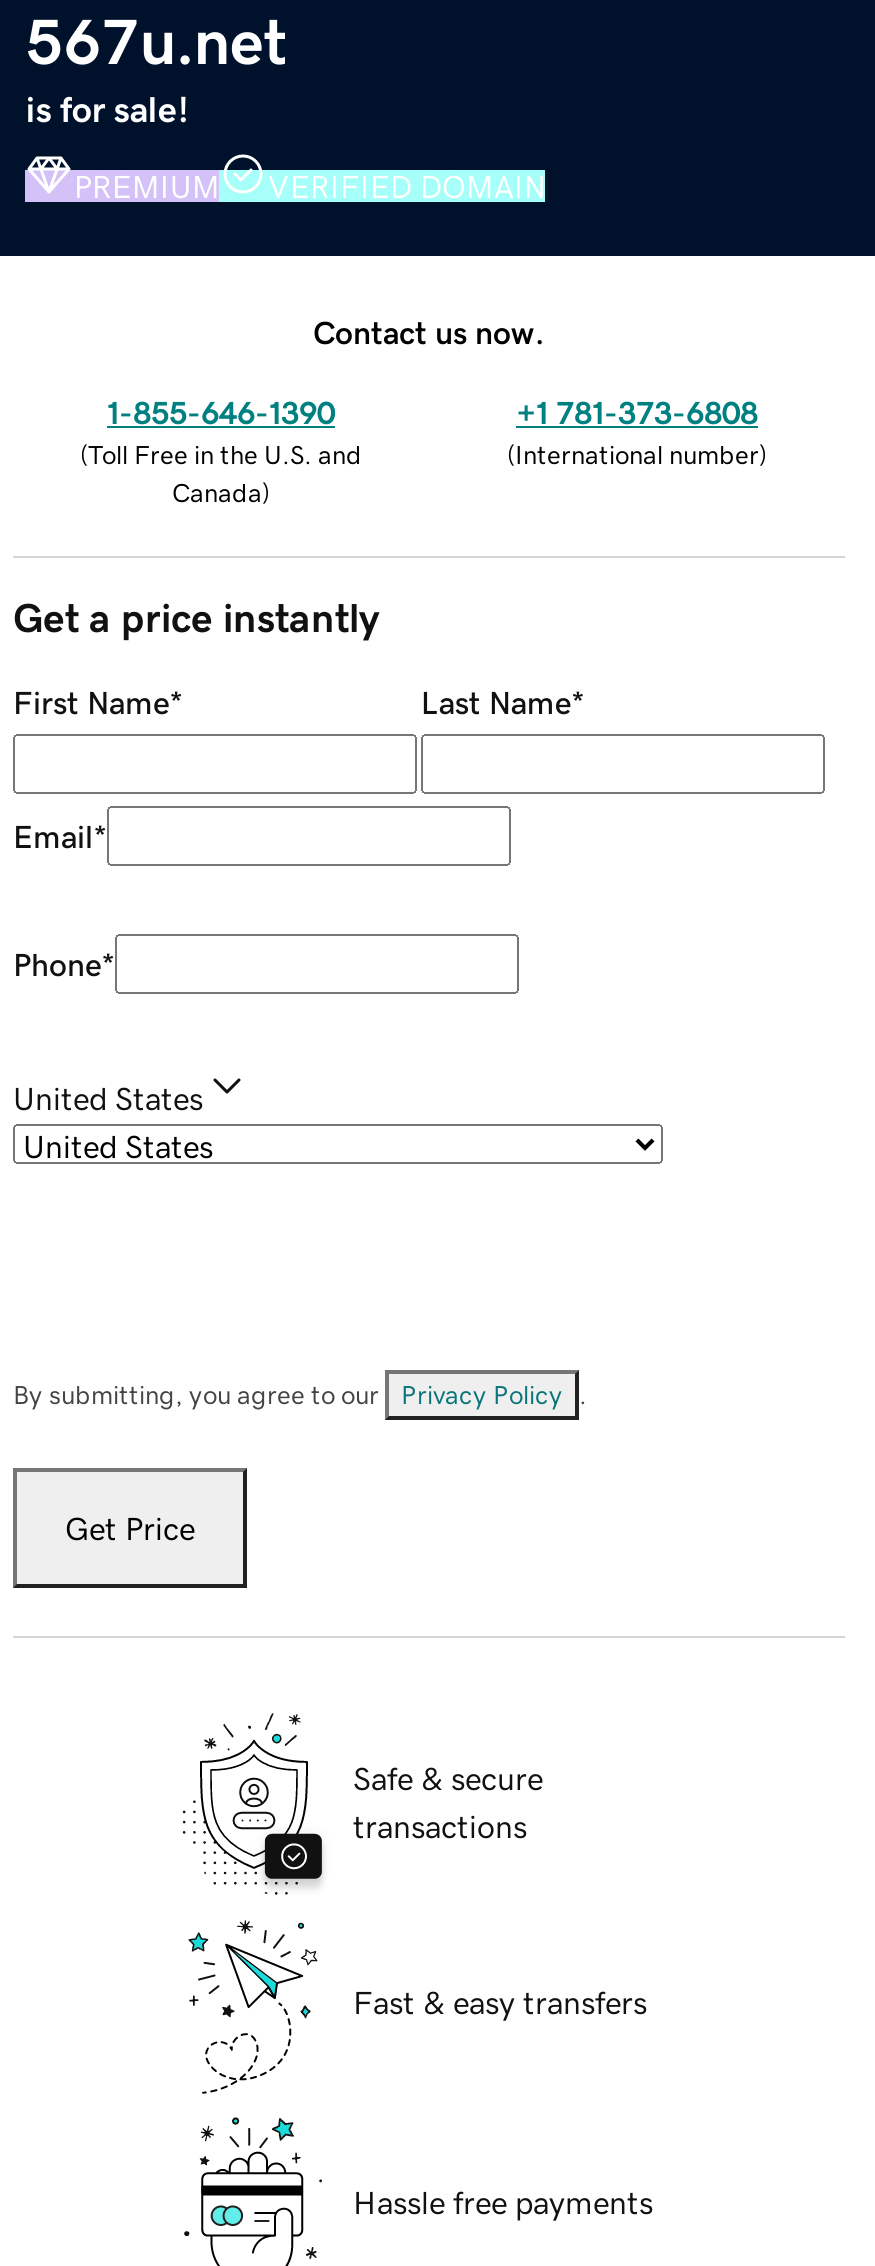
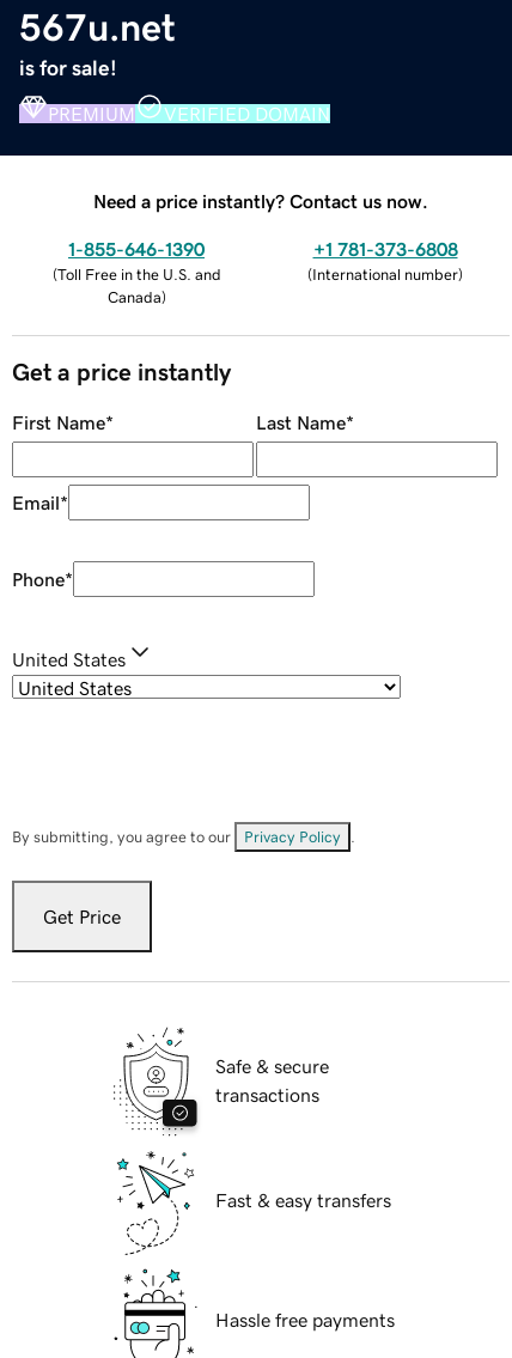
- Contact us now.
+ Need a price instantly? Contact us now.
